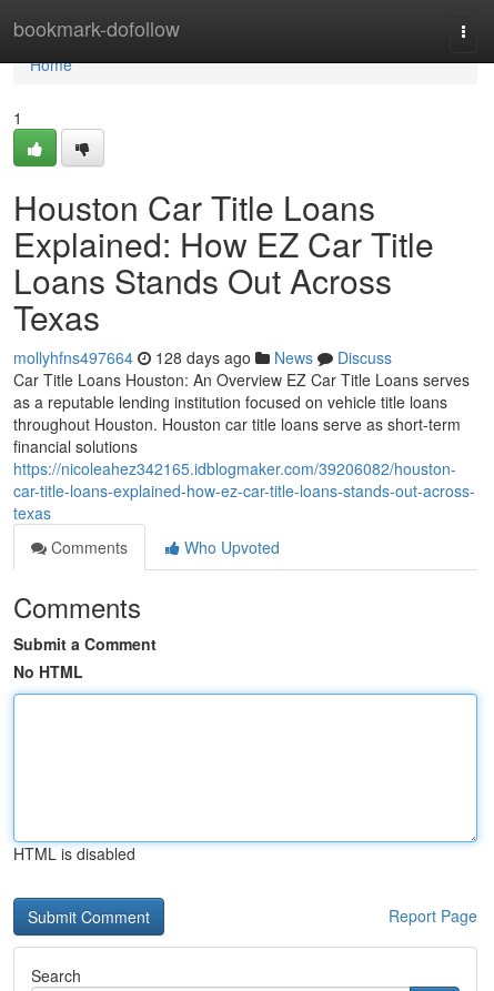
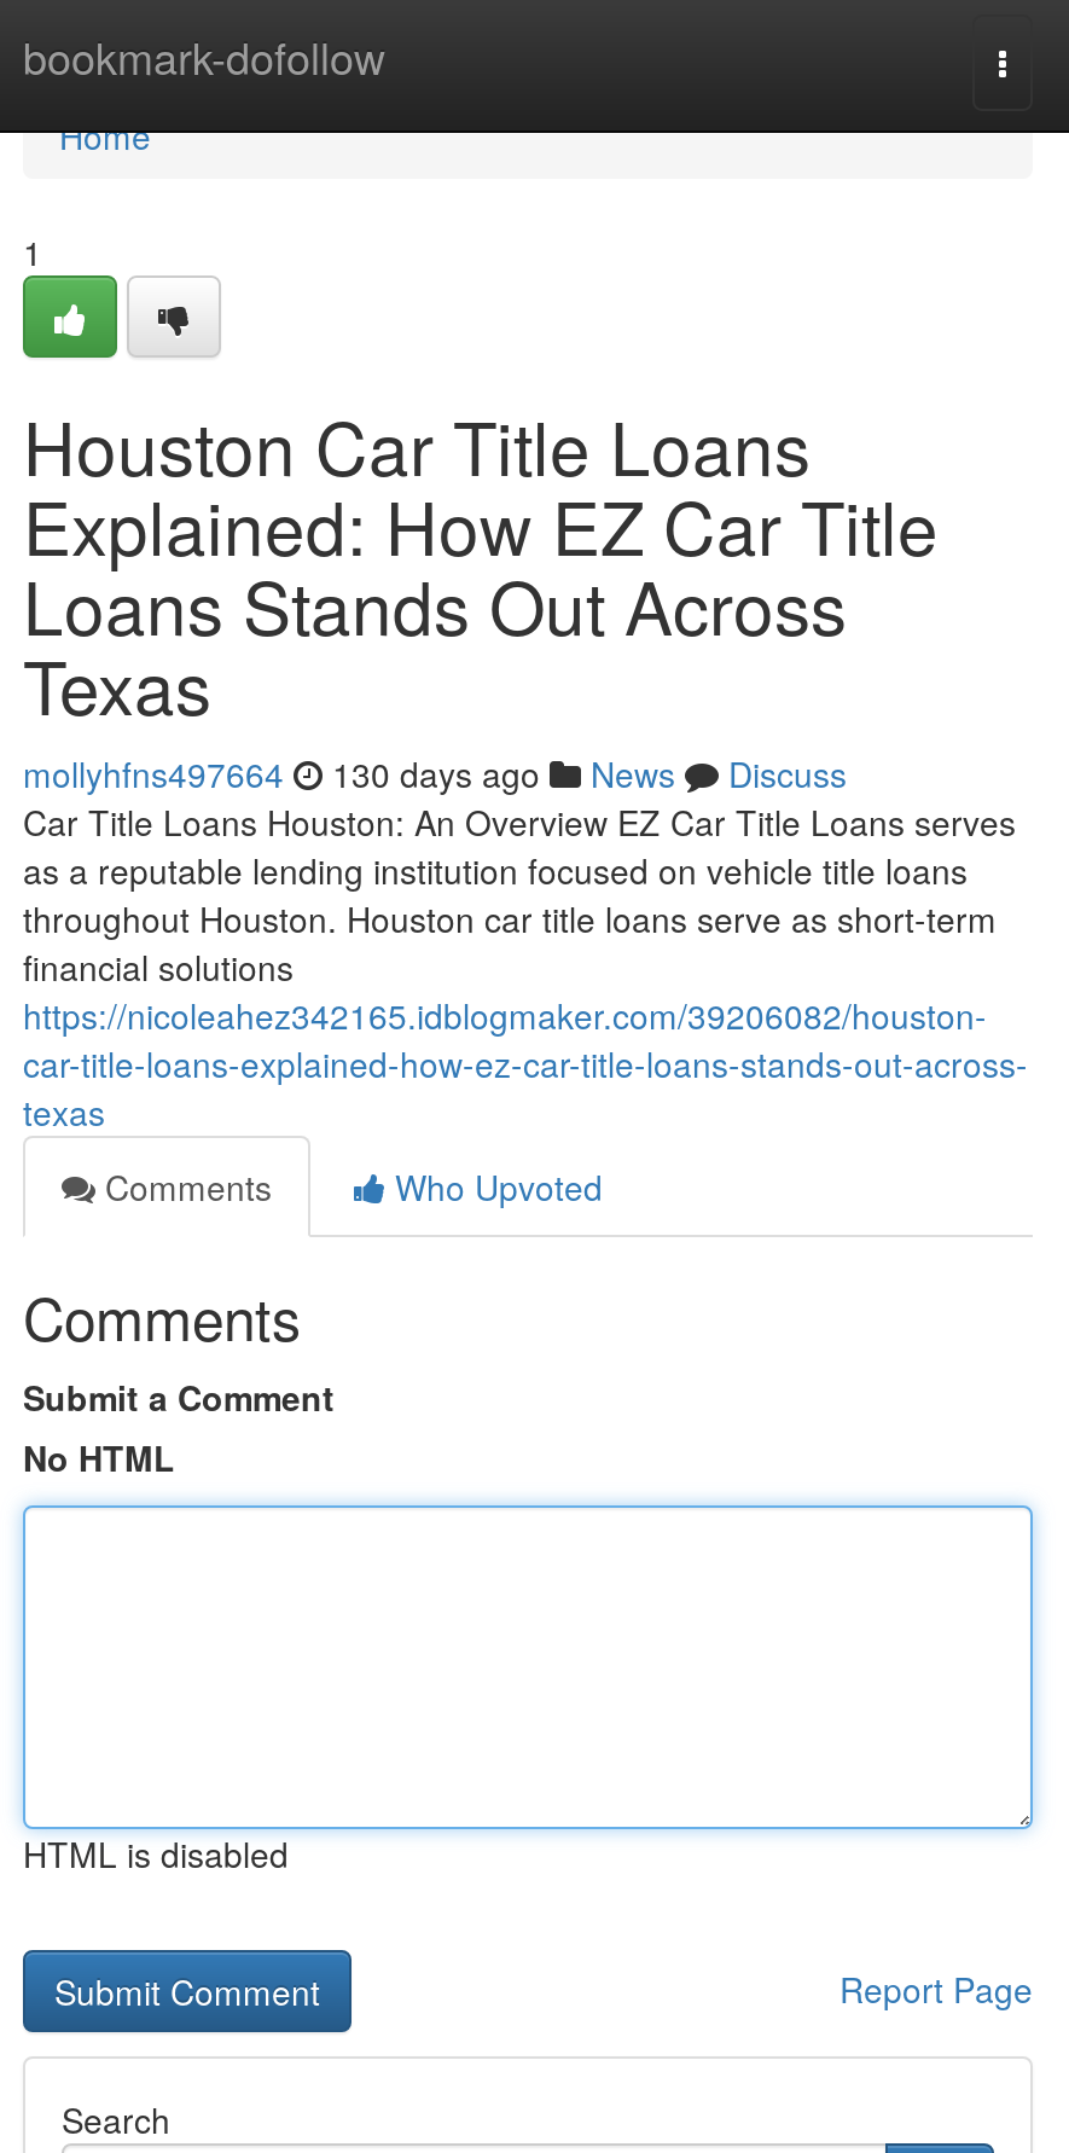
- mollyhfns497664 128 days ago News Discuss
+ mollyhfns497664 130 days ago News Discuss
